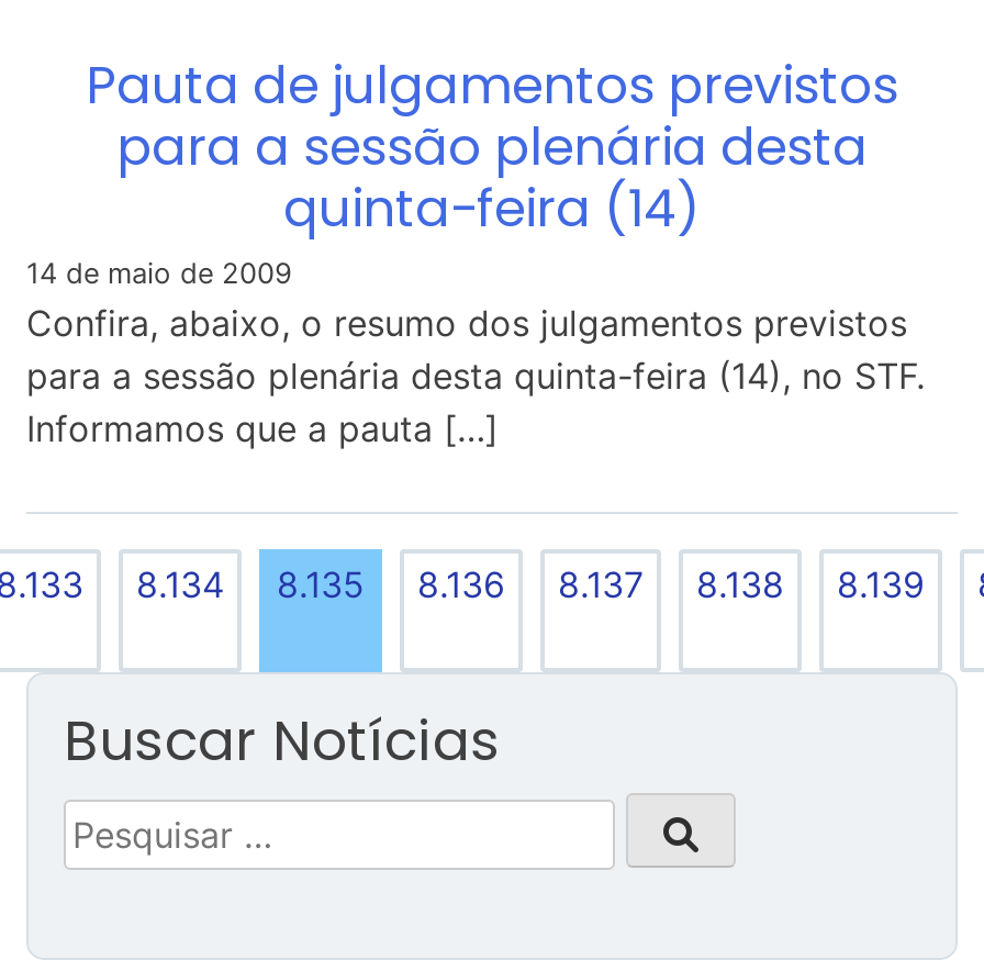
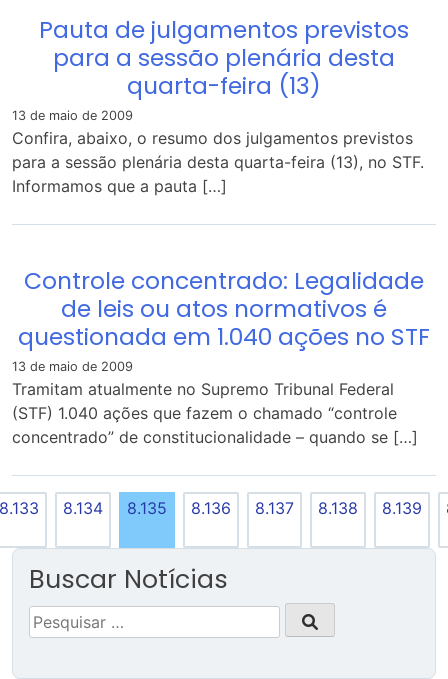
- quinta-feira (14)
- 14 de maio de 2009
+ quarta-feira (13)
+ 13 de maio de 2009

- para a sessão plenária desta quinta-feira (14), no STF.
+ para a sessão plenária desta quarta-feira (13), no STF.

+ Controle concentrado: Legalidade
+ de leis ou atos normativos é
+ questionada em 1.040 ações no STF
+ 13 de maio de 2009
+ Tramitam atualmente no Supremo Tribunal Federal
+ (STF) 1.040 ações que fazem o chamado “controle
+ concentrado” de constitucionalidade – quando se […]
